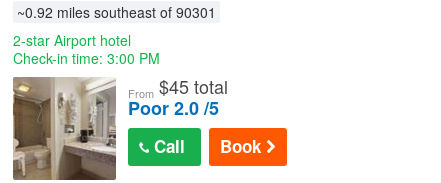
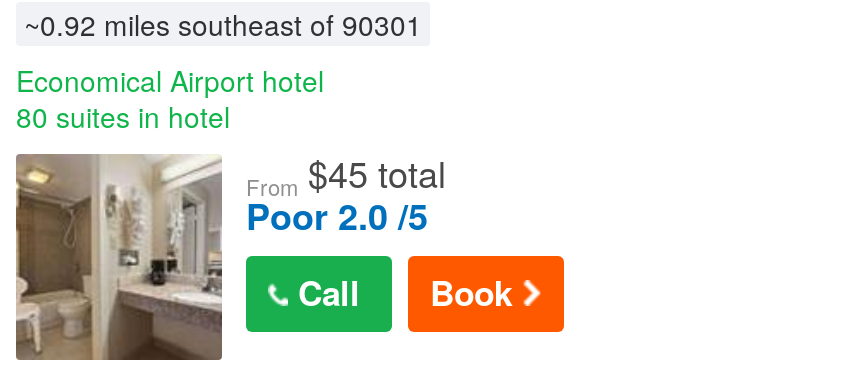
- 2-star Airport hotel
- Check-in time: 3:00 PM
+ Economical Airport hotel
+ 80 suites in hotel
